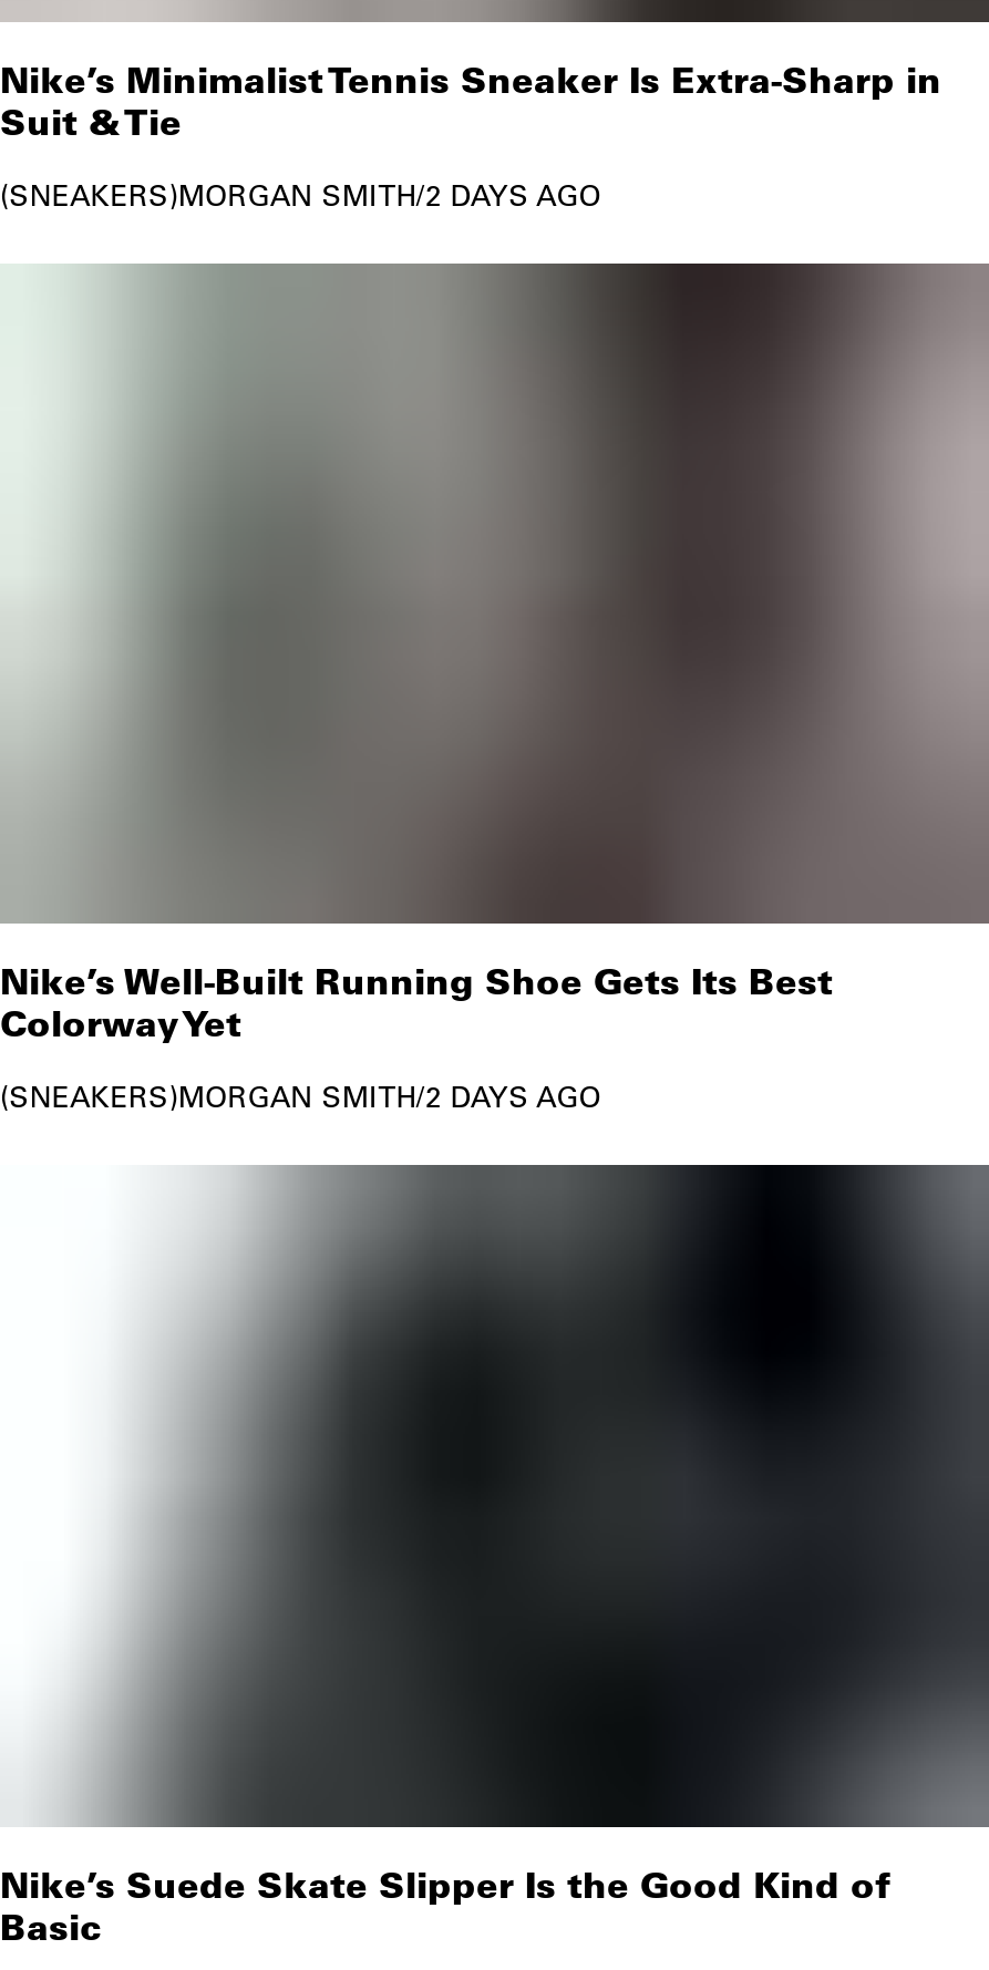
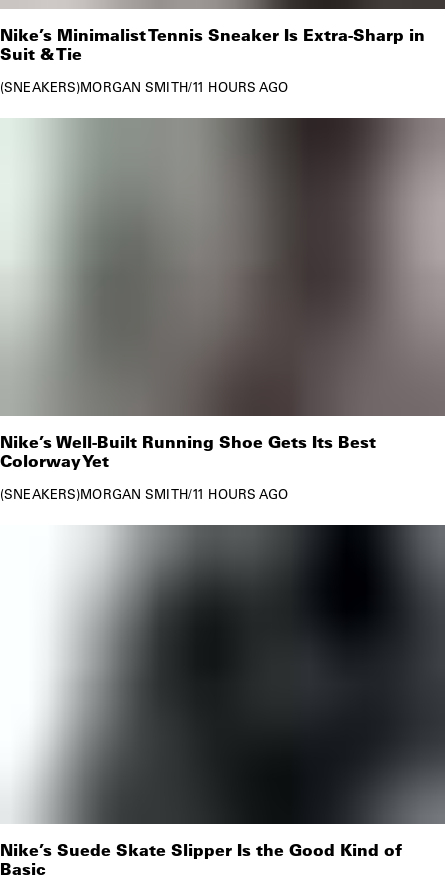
- SNEAKERS MORGAN SMITH/2 DAYS AGO
+ SNEAKERS MORGAN SMITH/11 HOURS AGO

- SNEAKERS MORGAN SMITH/2 DAYS AGO
+ SNEAKERS MORGAN SMITH/11 HOURS AGO
